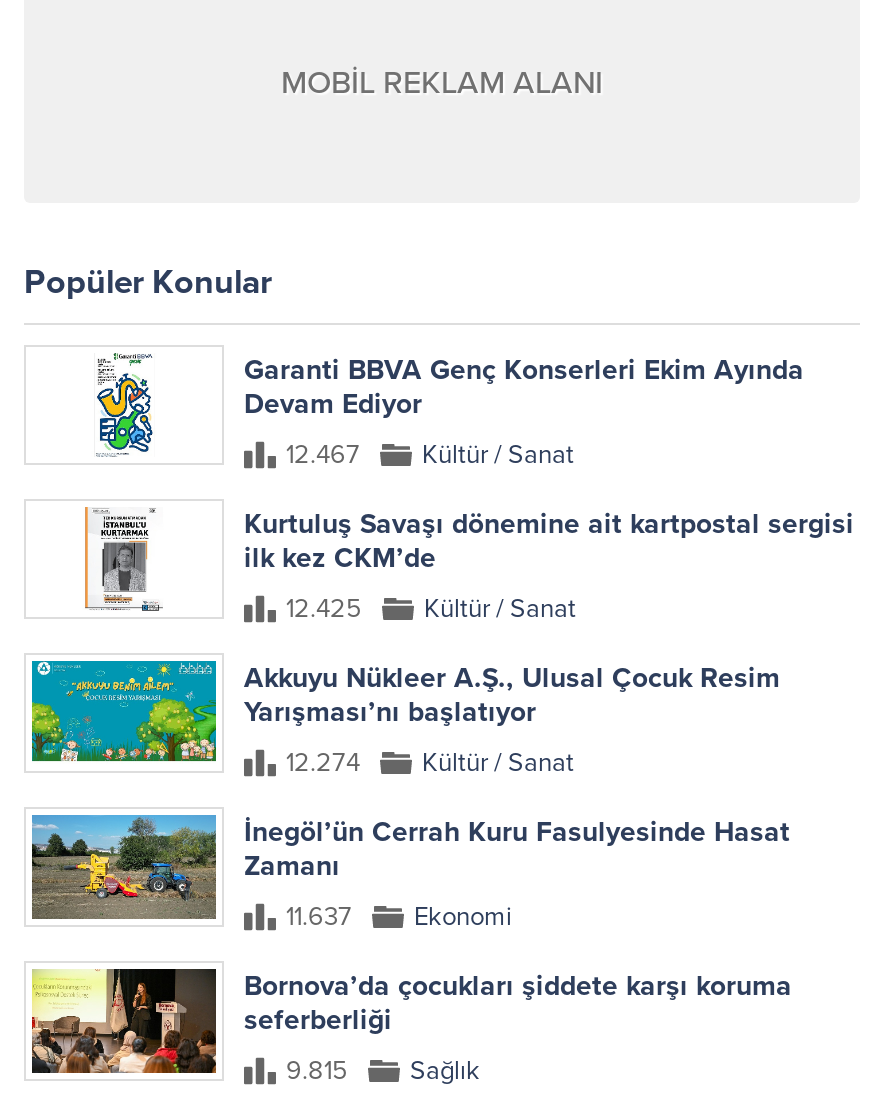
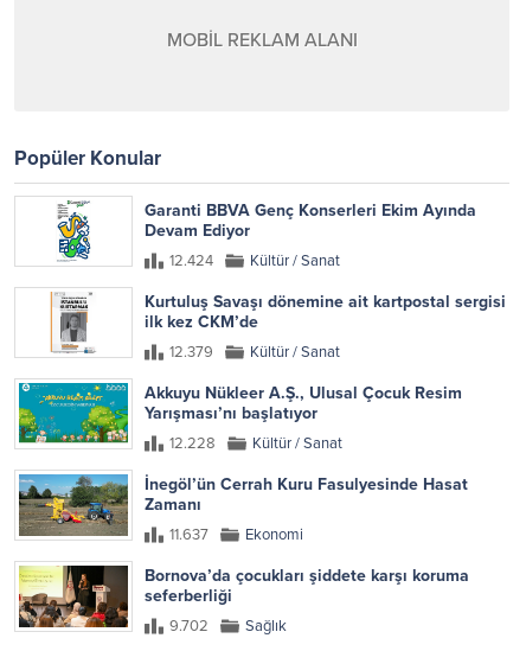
- 12.467 Kültür / Sanat
+ 12.424 Kültür / Sanat

- 12.425 Kültür / Sanat
+ 12.379 Kültür / Sanat

- 12.274 Kültür / Sanat
+ 12.228 Kültür / Sanat

- 9.815 Sağlık
+ 9.702 Sağlık
